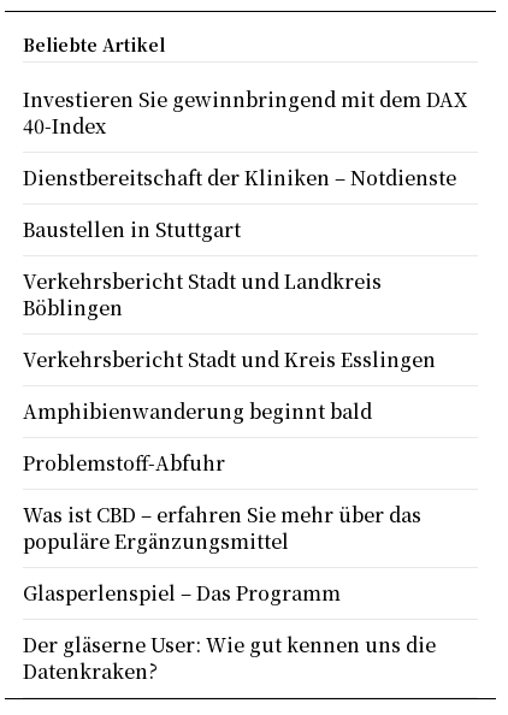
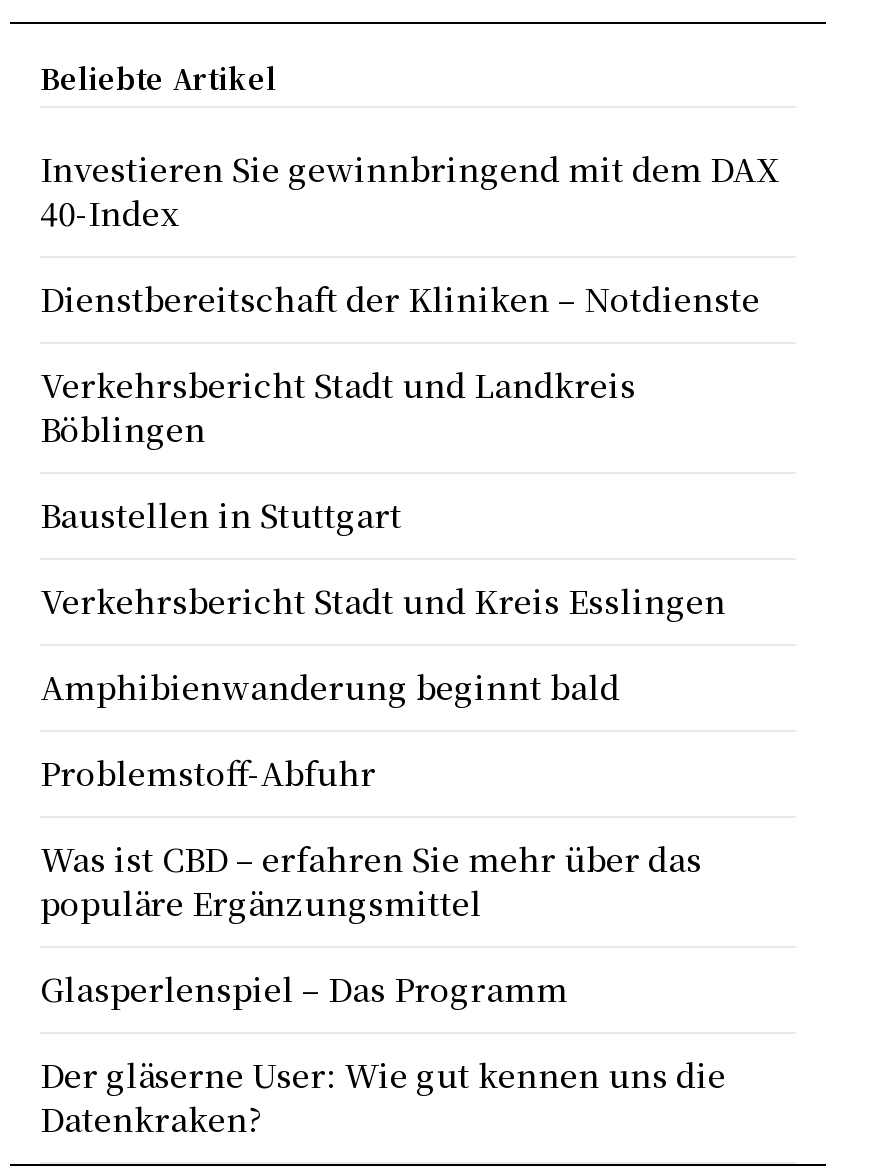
moved down: Baustellen in Stuttgart

moved up: Verkehrsbericht Stadt und Landkreis | Böblingen
